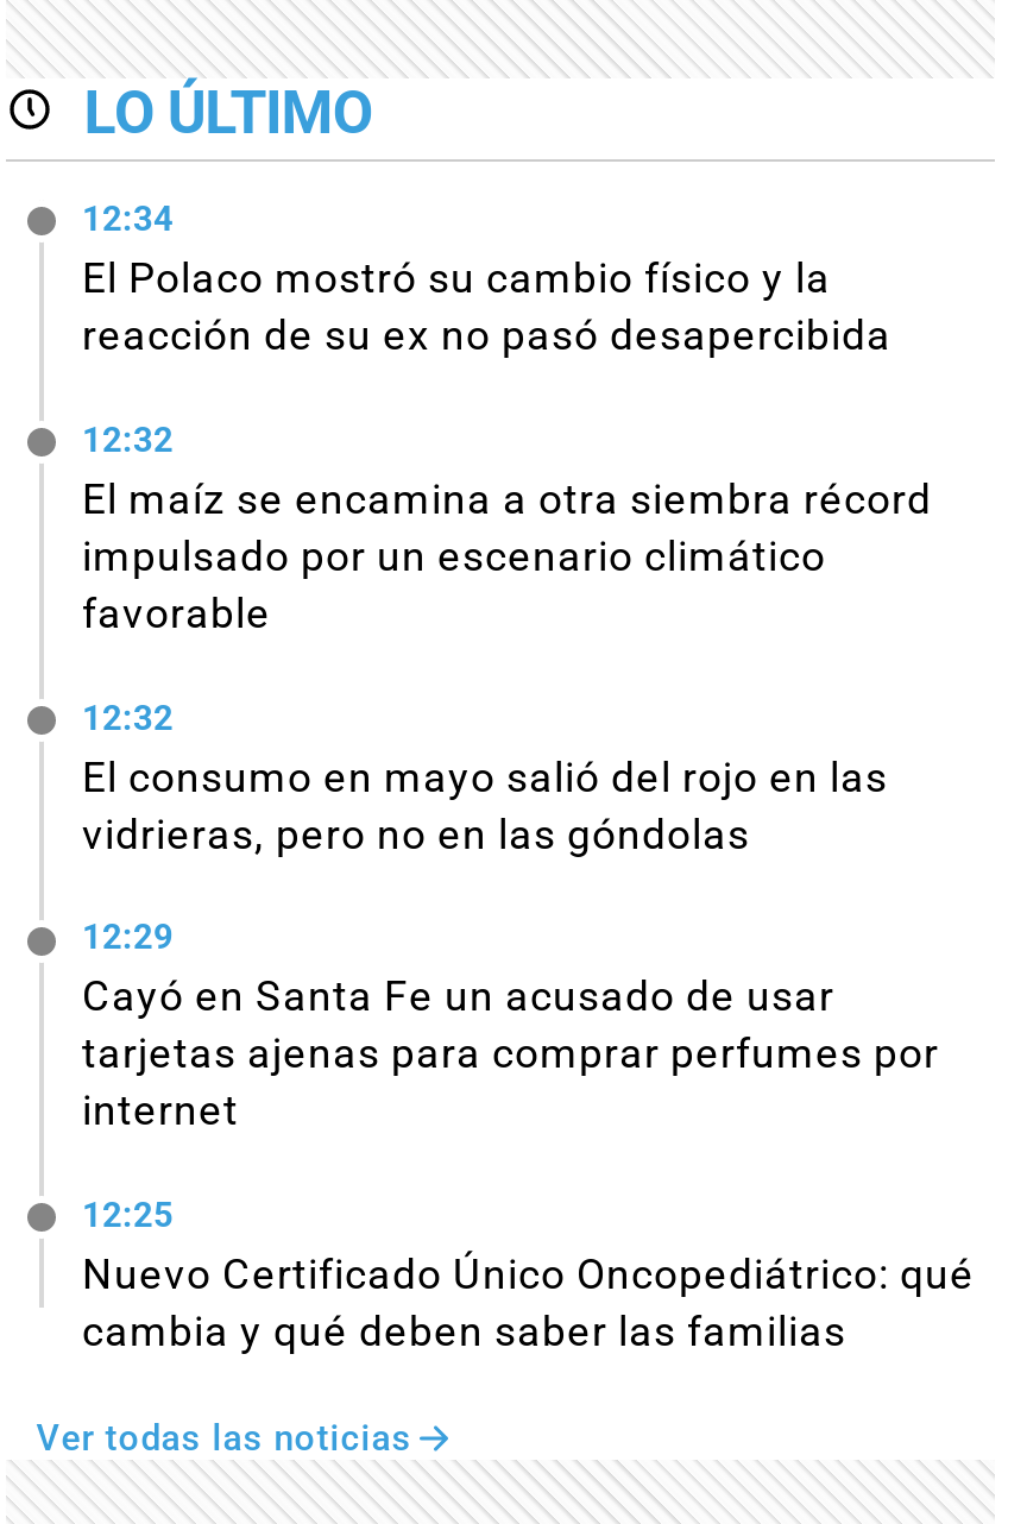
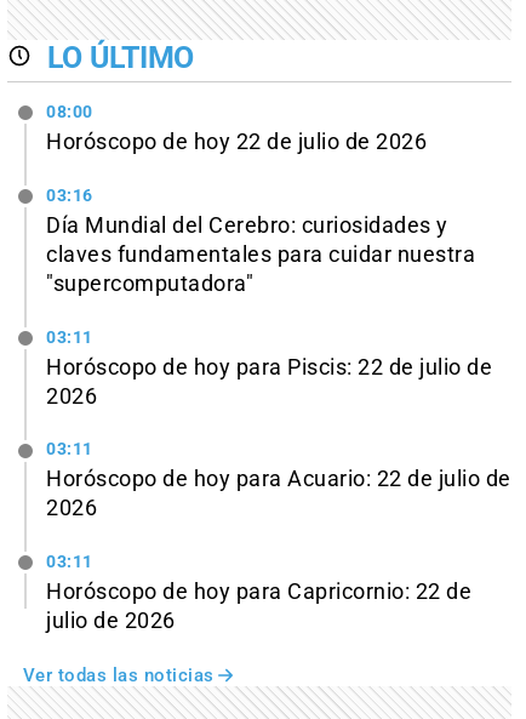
- 12:34
- El Polaco mostró su cambio físico y la
- reacción de su ex no pasó desapercibida
+ 08:00
+ Horóscopo de hoy 22 de julio de 2026

- 12:32
- El maíz se encamina a otra siembra récord
- impulsado por un escenario climático
- favorable
+ 03:16
+ Día Mundial del Cerebro: curiosidades y
+ claves fundamentales para cuidar nuestra
+ "supercomputadora"

- 12:32
- El consumo en mayo salió del rojo en las
- vidrieras, pero no en las góndolas
+ 03:11
+ Horóscopo de hoy para Piscis: 22 de julio de
+ 2026

- 12:29
- Cayó en Santa Fe un acusado de usar
- tarjetas ajenas para comprar perfumes por
- internet
+ 03:11
+ Horóscopo de hoy para Acuario: 22 de julio de
+ 2026

- 12:25
- Nuevo Certificado Único Oncopediátrico: qué
- cambia y qué deben saber las familias
+ 03:11
+ Horóscopo de hoy para Capricornio: 22 de
+ julio de 2026
